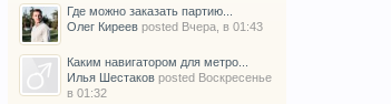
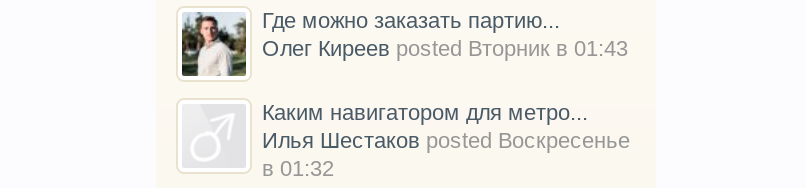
- Олег Киреев posted Вчера, в 01:43
+ Олег Киреев posted Вторник в 01:43
